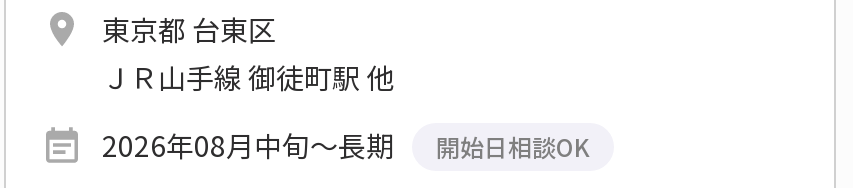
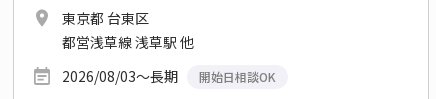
- ＪＲ山手線 御徒町駅 他
+ 都営浅草線 浅草駅 他

- 2026年08月中旬～長期
+ 2026/08/03～長期
